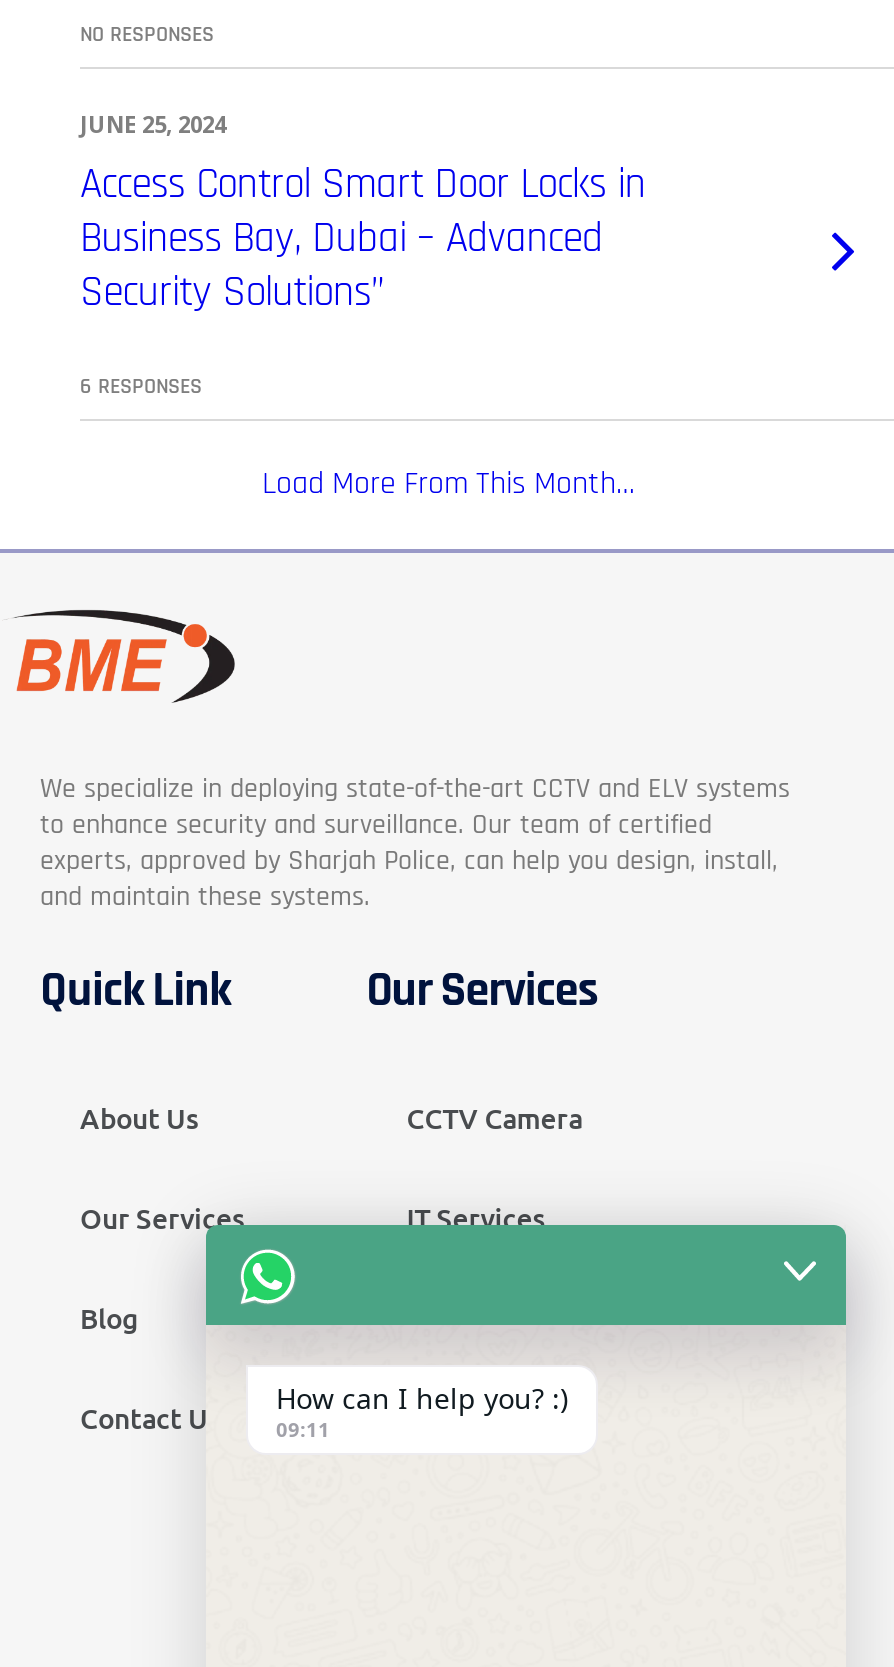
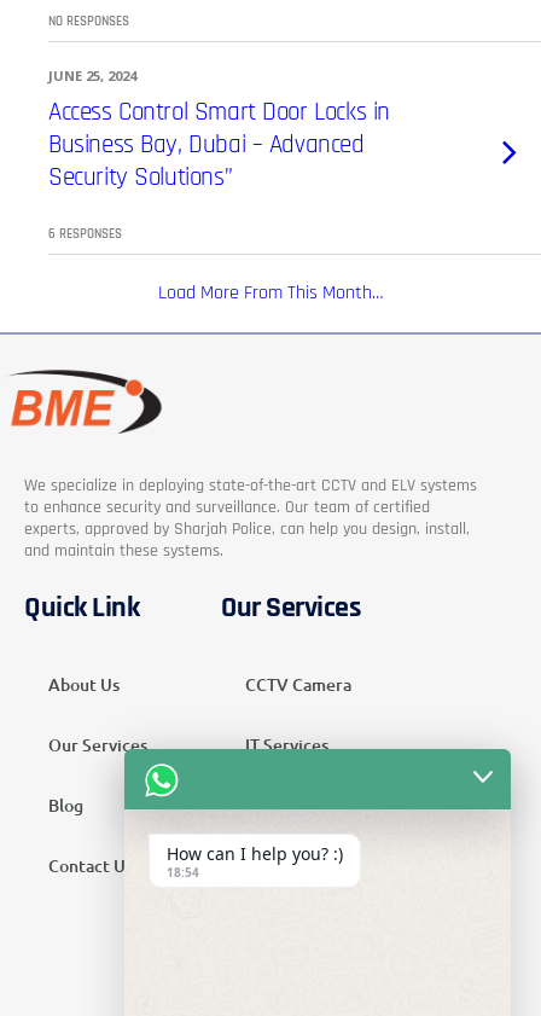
- [image]
+ [image]

- Contact Us 09:11
+ Contact Us 18:54
